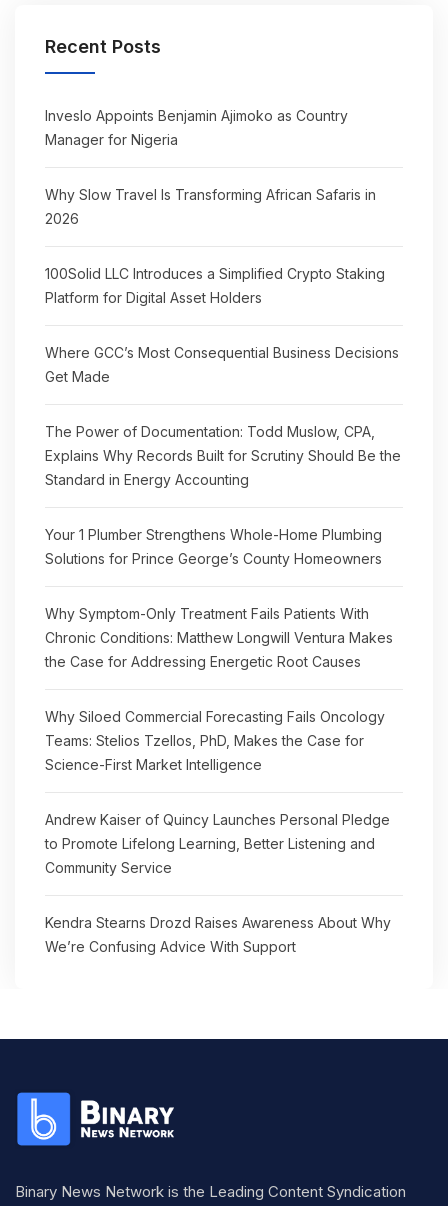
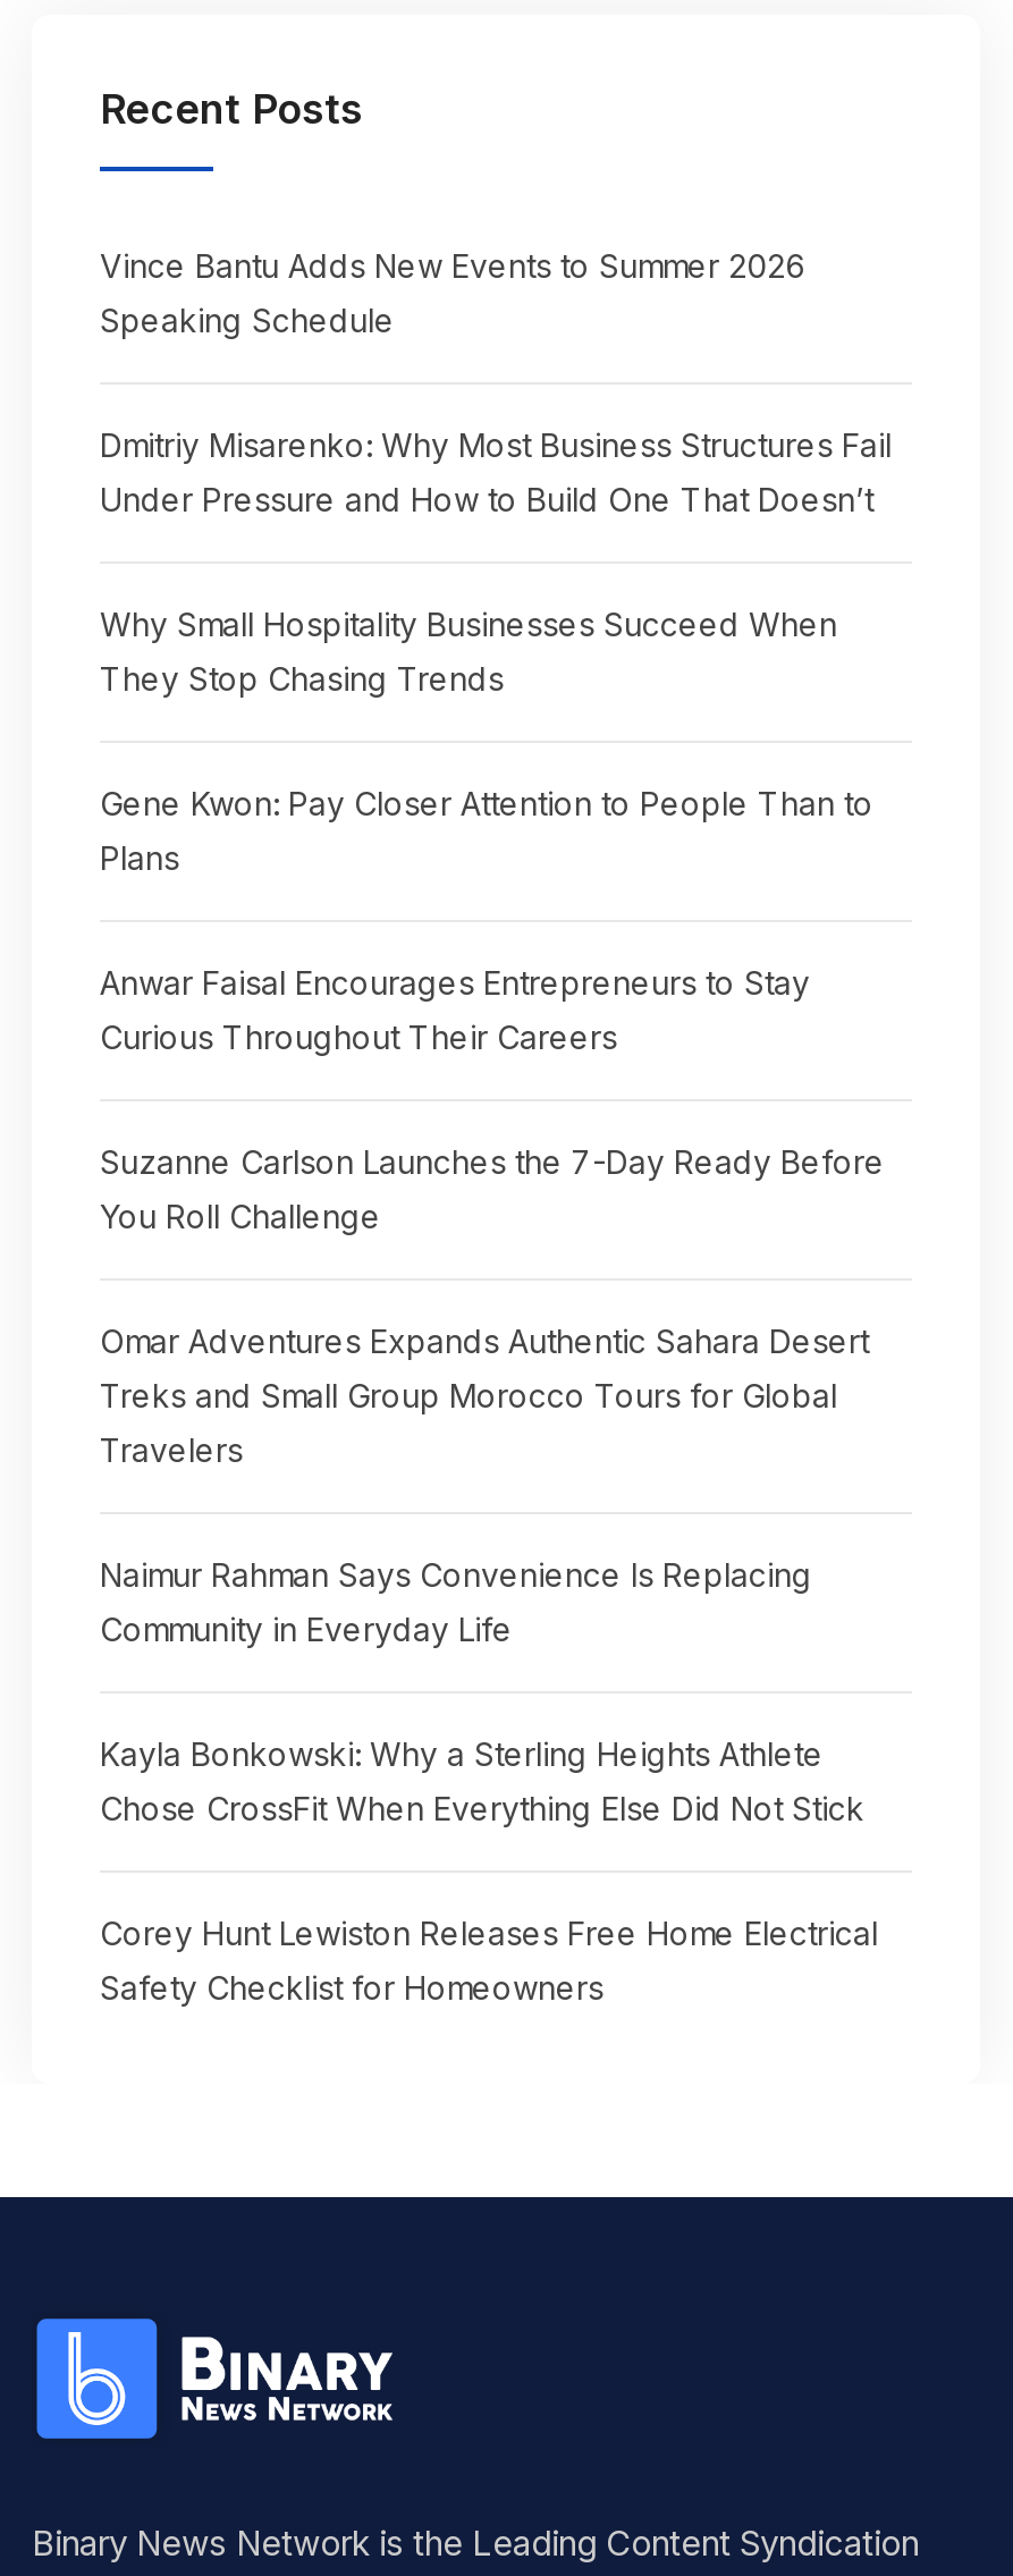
- Inveslo Appoints Benjamin Ajimoko as Country
- Manager for Nigeria
+ Vince Bantu Adds New Events to Summer 2026
+ Speaking Schedule

- Why Slow Travel Is Transforming African Safaris in
- 2026
+ Dmitriy Misarenko: Why Most Business Structures Fail
+ Under Pressure and How to Build One That Doesn’t

- 100Solid LLC Introduces a Simplified Crypto Staking
- Platform for Digital Asset Holders
+ Why Small Hospitality Businesses Succeed When
+ They Stop Chasing Trends

- Where GCC’s Most Consequential Business Decisions
- Get Made
+ Gene Kwon: Pay Closer Attention to People Than to
+ Plans

- The Power of Documentation: Todd Muslow, CPA,
- Explains Why Records Built for Scrutiny Should Be the
- Standard in Energy Accounting
+ Anwar Faisal Encourages Entrepreneurs to Stay
+ Curious Throughout Their Careers

- Your 1 Plumber Strengthens Whole-Home Plumbing
- Solutions for Prince George’s County Homeowners
+ Suzanne Carlson Launches the 7-Day Ready Before
+ You Roll Challenge

- Why Symptom-Only Treatment Fails Patients With
- Chronic Conditions: Matthew Longwill Ventura Makes
- the Case for Addressing Energetic Root Causes
+ Omar Adventures Expands Authentic Sahara Desert
+ Treks and Small Group Morocco Tours for Global
+ Travelers

- Why Siloed Commercial Forecasting Fails Oncology
- Teams: Stelios Tzellos, PhD, Makes the Case for
- Science-First Market Intelligence
+ Naimur Rahman Says Convenience Is Replacing
+ Community in Everyday Life

- Andrew Kaiser of Quincy Launches Personal Pledge
- to Promote Lifelong Learning, Better Listening and
- Community Service
+ Kayla Bonkowski: Why a Sterling Heights Athlete
+ Chose CrossFit When Everything Else Did Not Stick

- Kendra Stearns Drozd Raises Awareness About Why
- We’re Confusing Advice With Support
+ Corey Hunt Lewiston Releases Free Home Electrical
+ Safety Checklist for Homeowners
